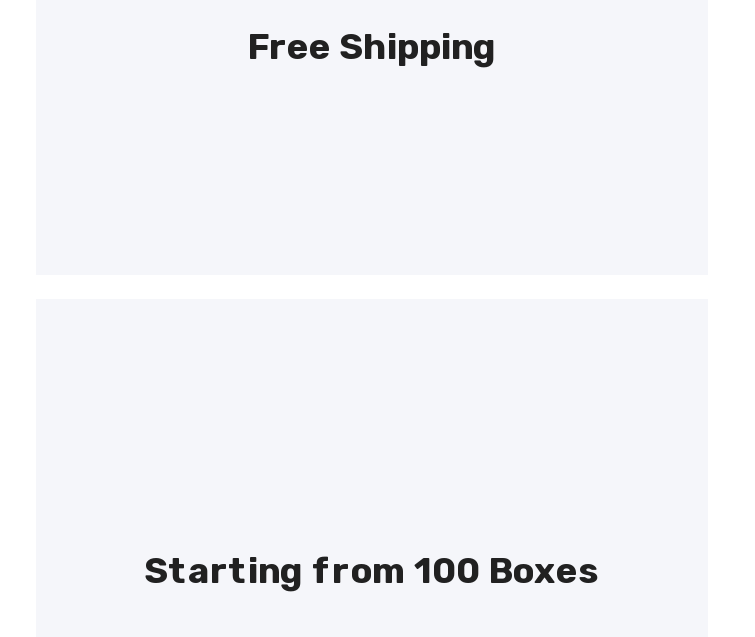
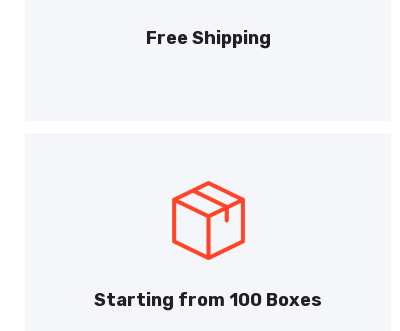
+ [image]
